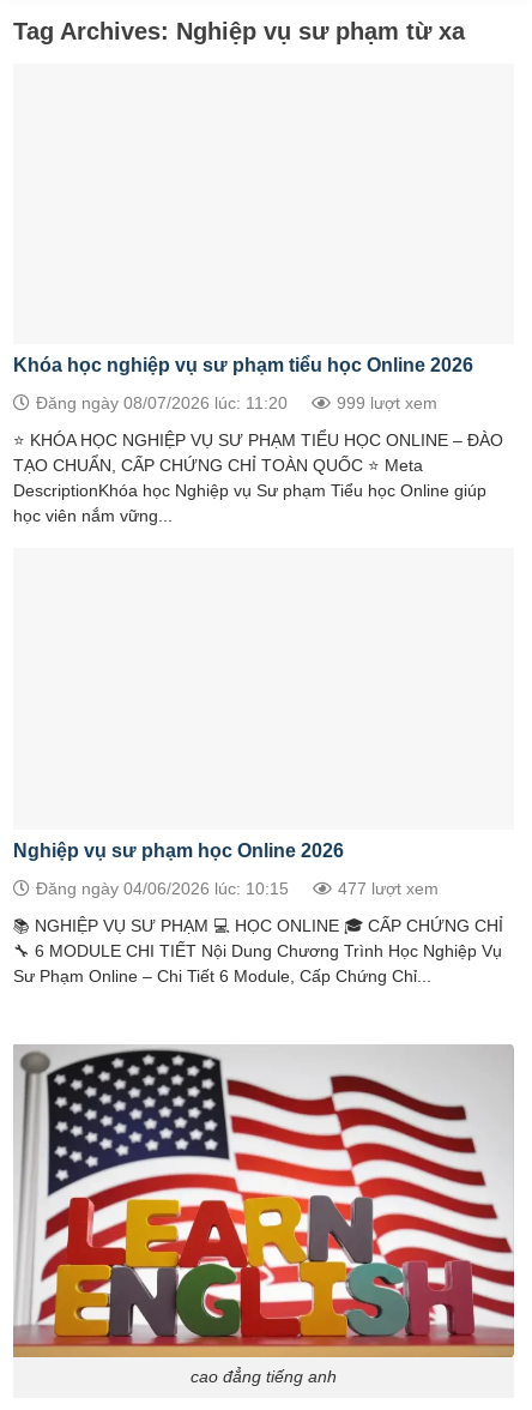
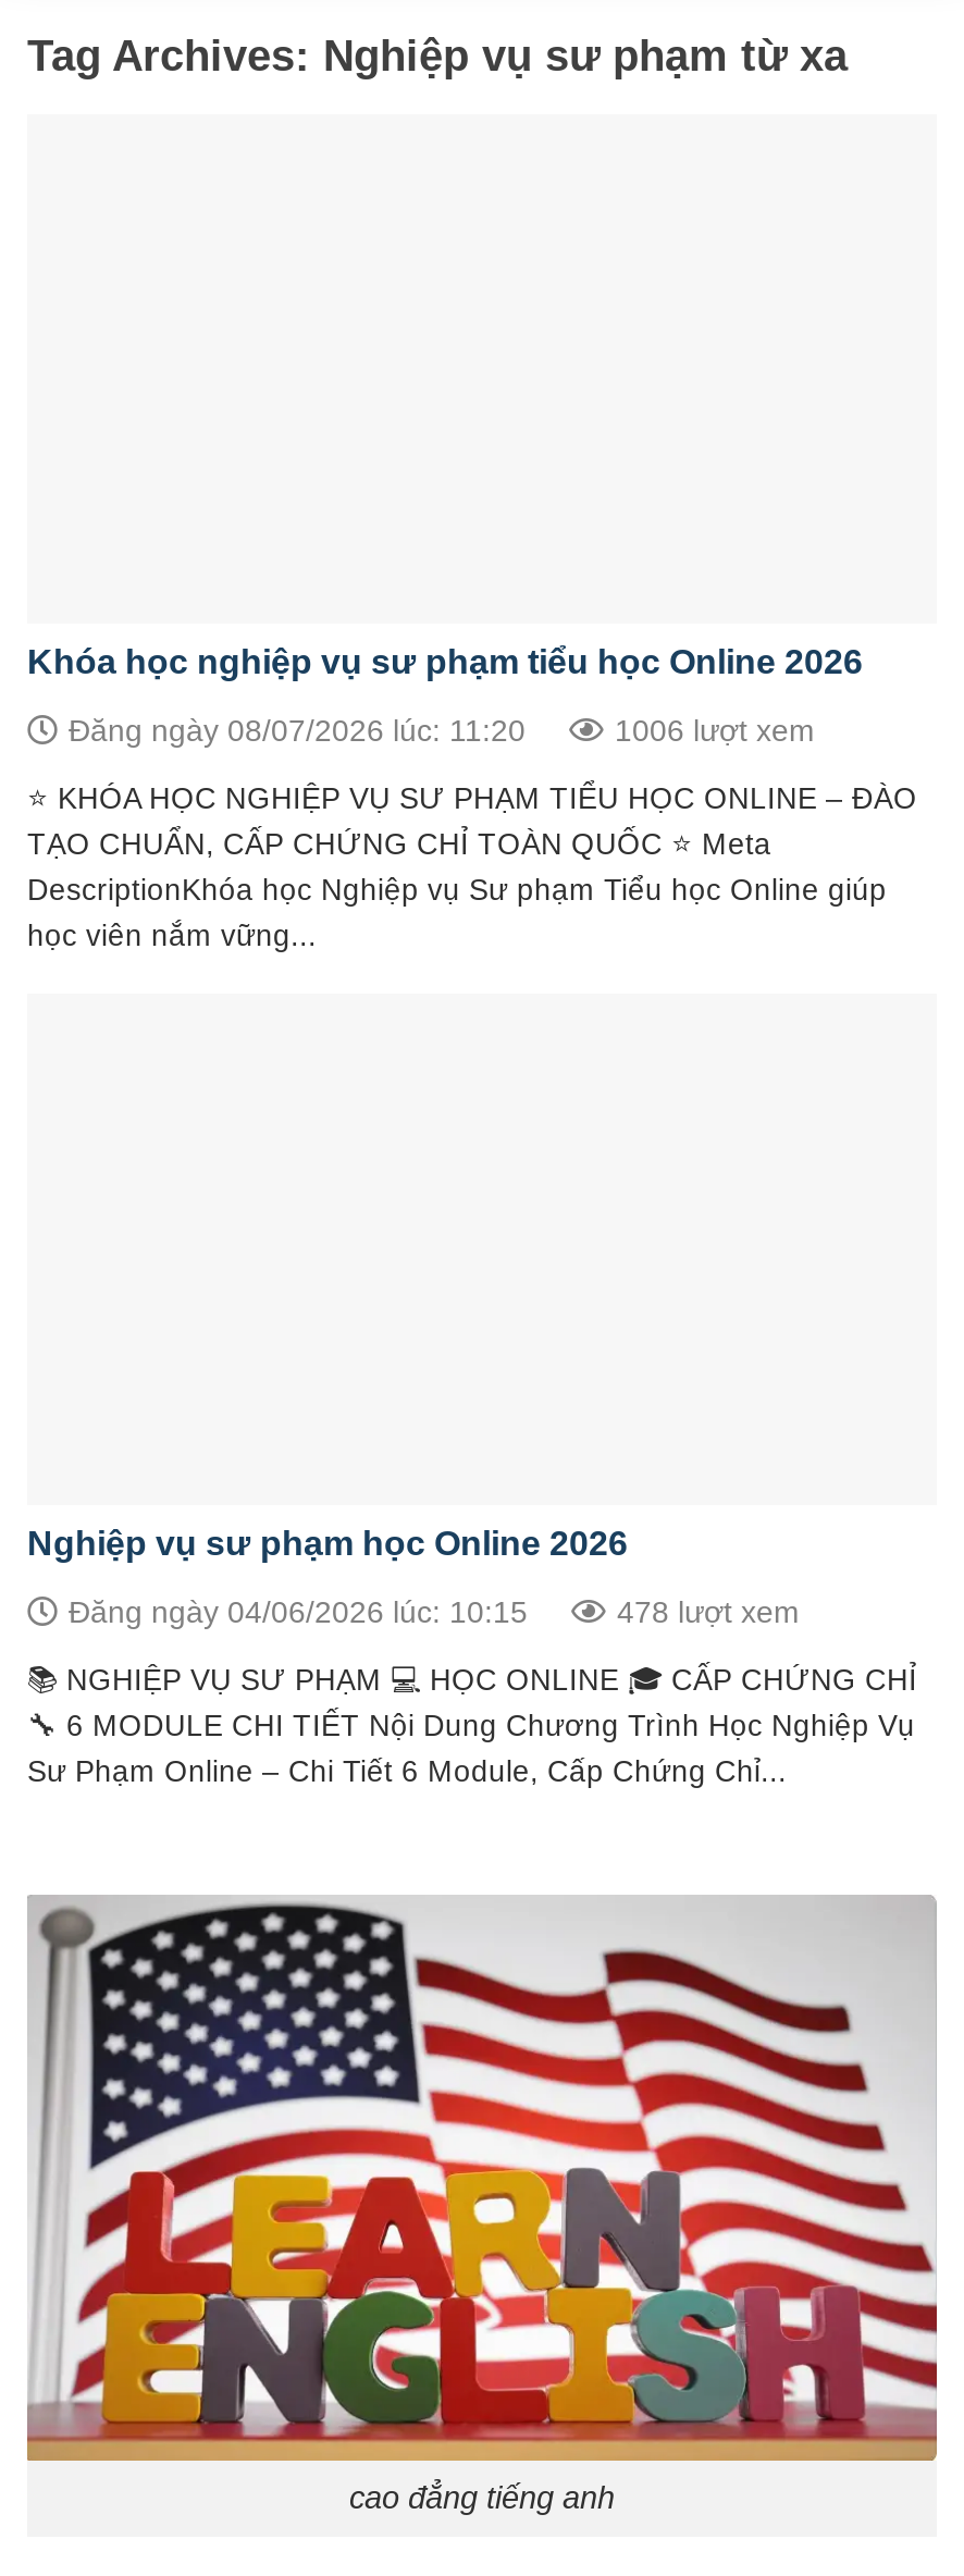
- 999 lượt xem
+ 1006 lượt xem

- 477 lượt xem
+ 478 lượt xem
